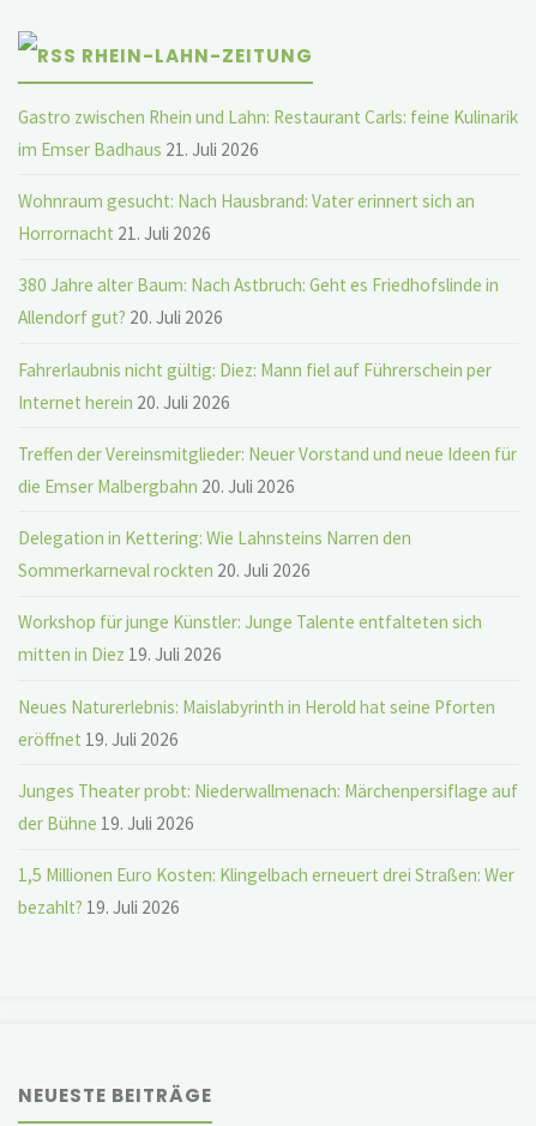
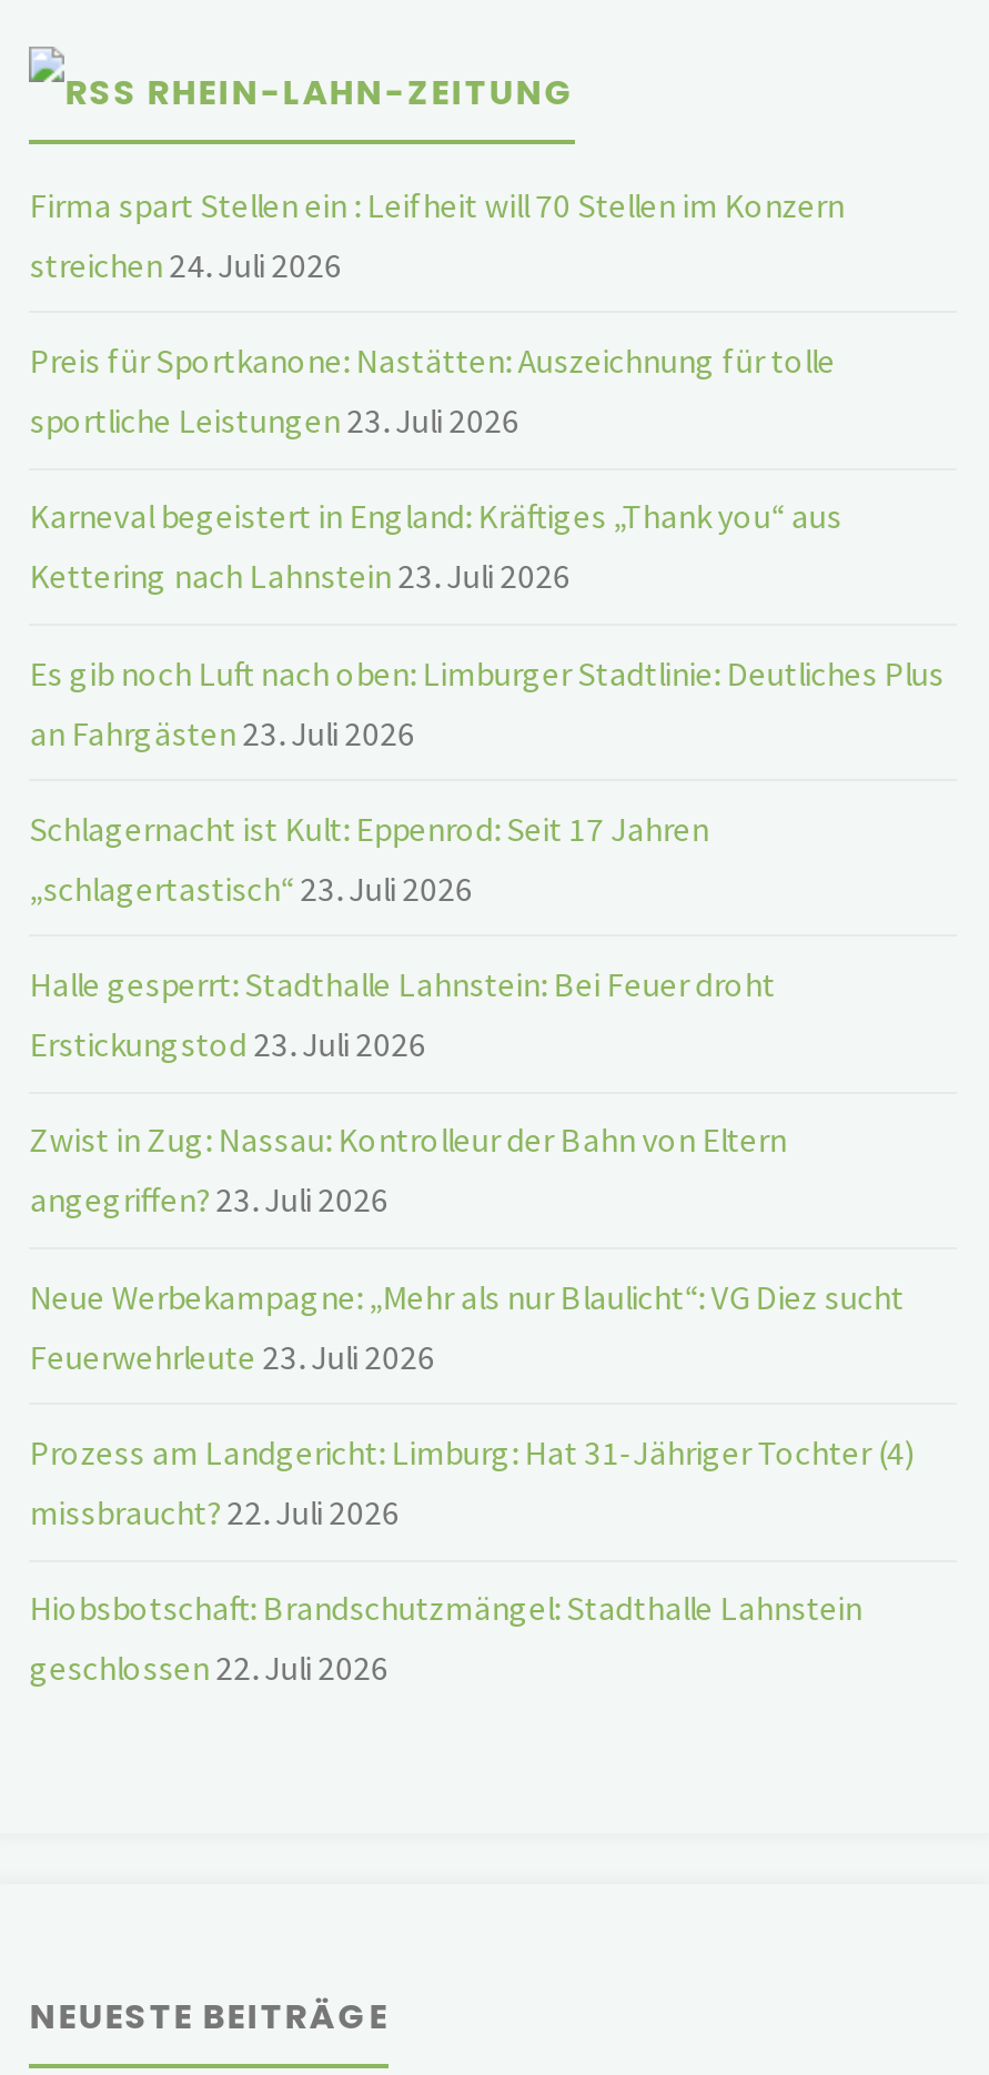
- Gastro zwischen Rhein und Lahn: Restaurant Carls: feine Kulinarik
- im Emser Badhaus 21. Juli 2026
+ Firma spart Stellen ein : Leifheit will 70 Stellen im Konzern
+ streichen 24. Juli 2026

- Wohnraum gesucht: Nach Hausbrand: Vater erinnert sich an
- Horrornacht 21. Juli 2026
+ Preis für Sportkanone: Nastätten: Auszeichnung für tolle
+ sportliche Leistungen 23. Juli 2026

- 380 Jahre alter Baum: Nach Astbruch: Geht es Friedhofslinde in
- Allendorf gut? 20. Juli 2026
+ Karneval begeistert in England: Kräftiges „Thank you“ aus
+ Kettering nach Lahnstein 23. Juli 2026

- Fahrerlaubnis nicht gültig: Diez: Mann fiel auf Führerschein per
- Internet herein 20. Juli 2026
+ Es gib noch Luft nach oben: Limburger Stadtlinie: Deutliches Plus
+ an Fahrgästen 23. Juli 2026

- Treffen der Vereinsmitglieder: Neuer Vorstand und neue Ideen für
- die Emser Malbergbahn 20. Juli 2026
+ Schlagernacht ist Kult: Eppenrod: Seit 17 Jahren
+ „schlagertastisch“ 23. Juli 2026

- Delegation in Kettering: Wie Lahnsteins Narren den
- Sommerkarneval rockten 20. Juli 2026
+ Halle gesperrt: Stadthalle Lahnstein: Bei Feuer droht
+ Erstickungstod 23. Juli 2026

- Workshop für junge Künstler: Junge Talente entfalteten sich
- mitten in Diez 19. Juli 2026
+ Zwist in Zug: Nassau: Kontrolleur der Bahn von Eltern
+ angegriffen? 23. Juli 2026

- Neues Naturerlebnis: Maislabyrinth in Herold hat seine Pforten
- eröffnet 19. Juli 2026
+ Neue Werbekampagne: „Mehr als nur Blaulicht“: VG Diez sucht
+ Feuerwehrleute 23. Juli 2026

- Junges Theater probt: Niederwallmenach: Märchenpersiflage auf
- der Bühne 19. Juli 2026
+ Prozess am Landgericht: Limburg: Hat 31-Jähriger Tochter (4)
+ missbraucht? 22. Juli 2026

- 1,5 Millionen Euro Kosten: Klingelbach erneuert drei Straßen: Wer
- bezahlt? 19. Juli 2026
+ Hiobsbotschaft: Brandschutzmängel: Stadthalle Lahnstein
+ geschlossen 22. Juli 2026
